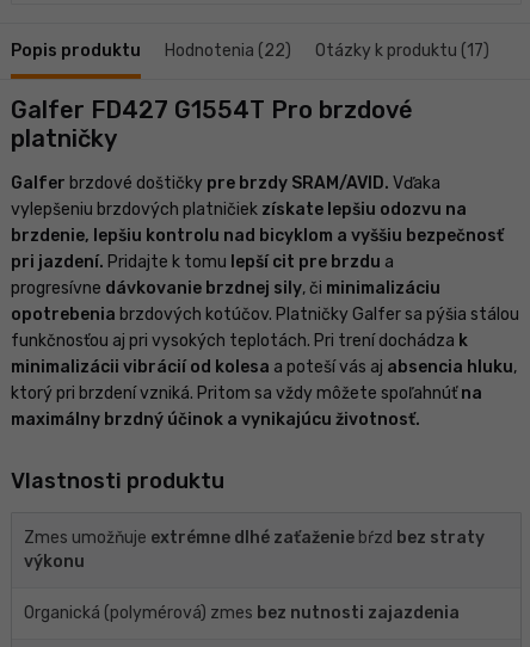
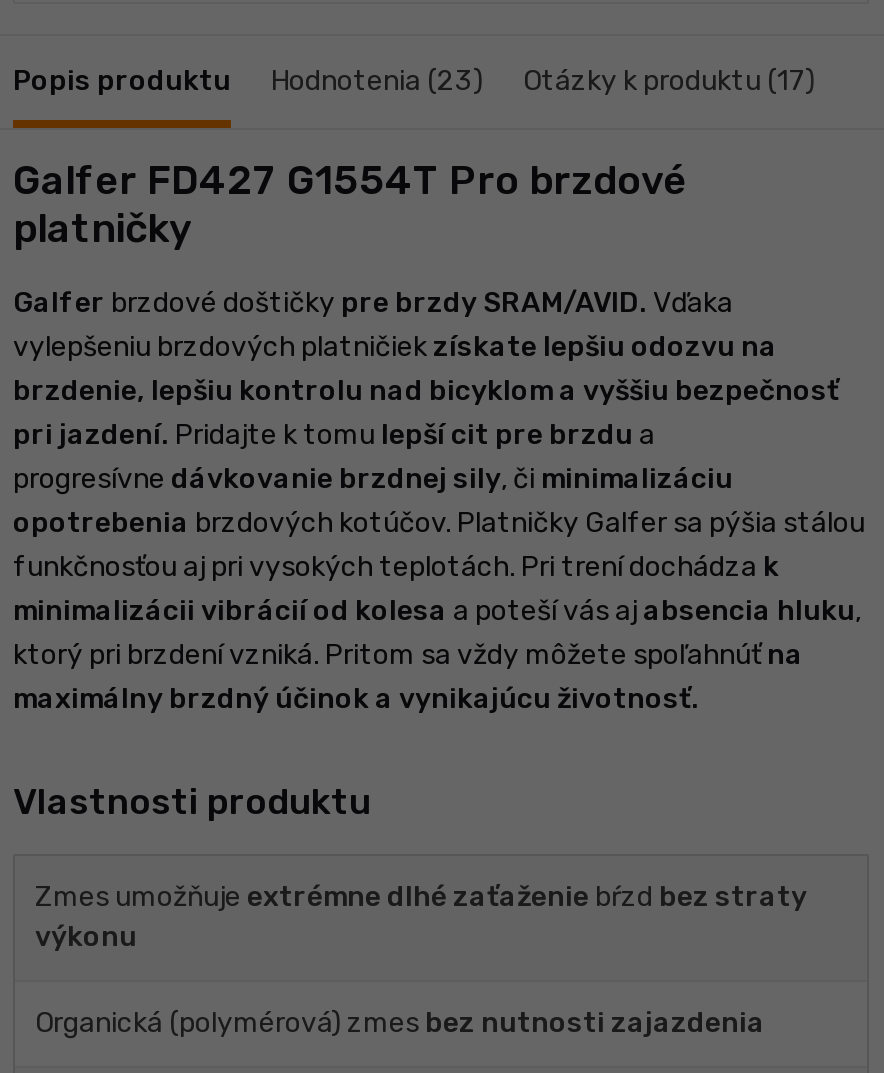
- Popis produktu Hodnotenia (22) Otázky k produktu (17)
+ Popis produktu Hodnotenia (23) Otázky k produktu (17)
